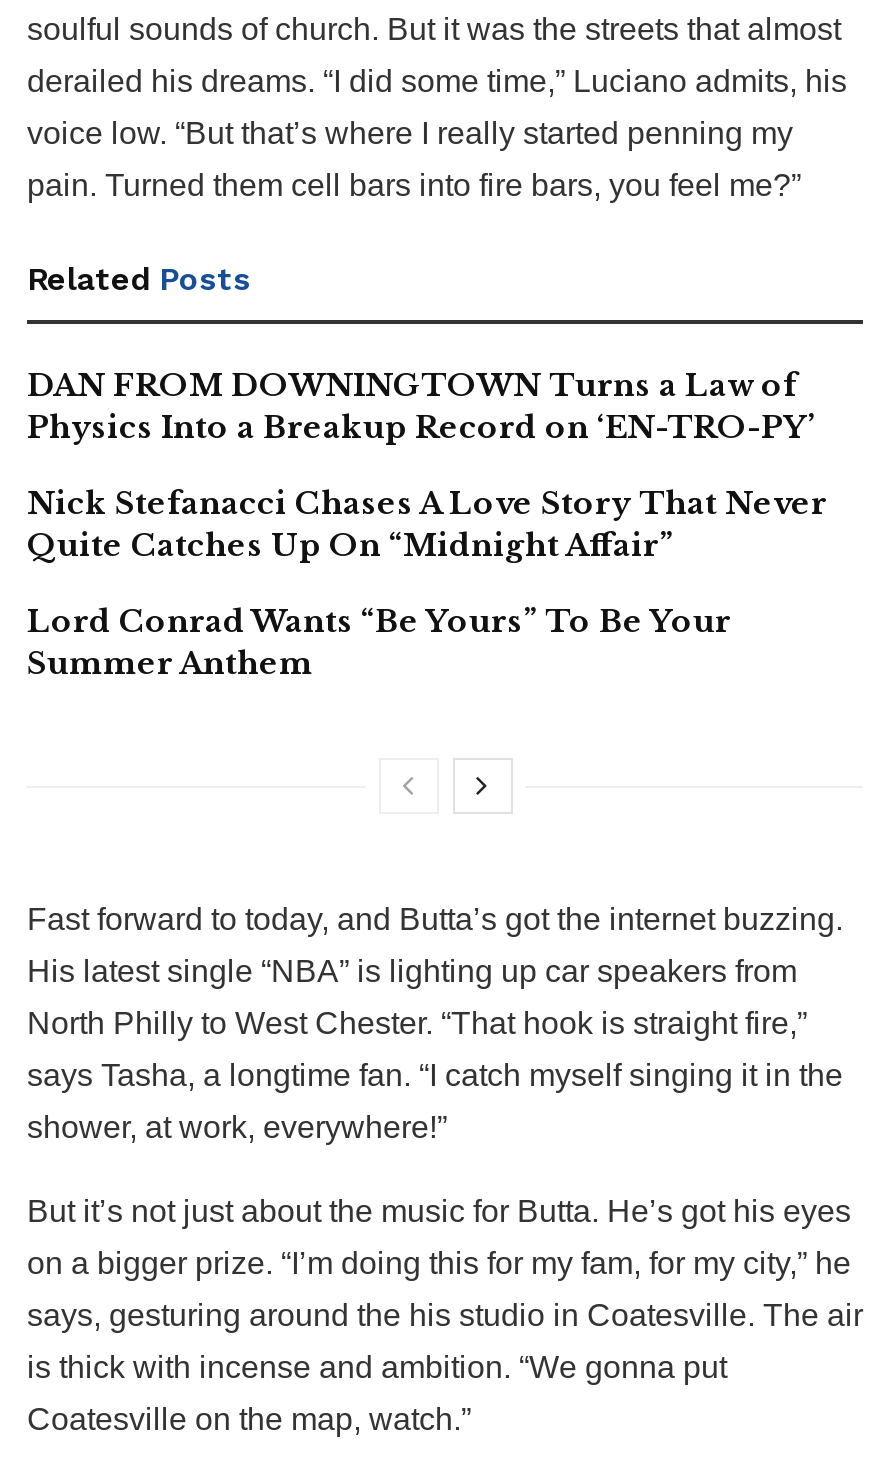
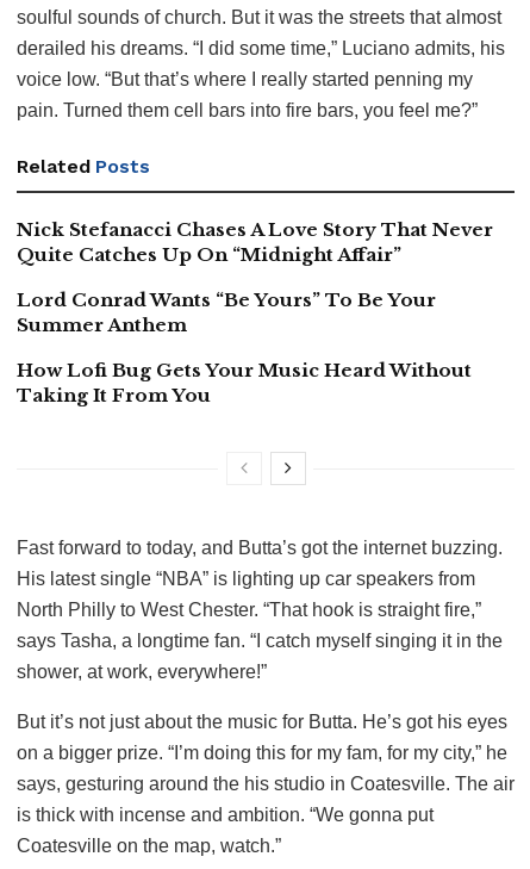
- DAN FROM DOWNINGTOWN Turns a Law of
- Physics Into a Breakup Record on ‘EN-TRO-PY’

moved up: Nick Stefanacci Chases A Love Story That Never | Quite Catches Up On “Midnight Affair” | Lord Conrad Wants “Be Yours” To Be Your | Summer Anthem

+ How Lofi Bug Gets Your Music Heard Without
+ Taking It From You
